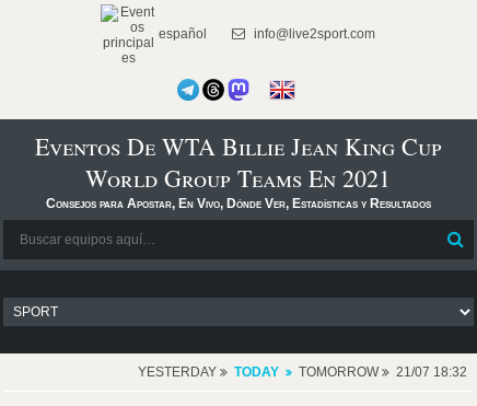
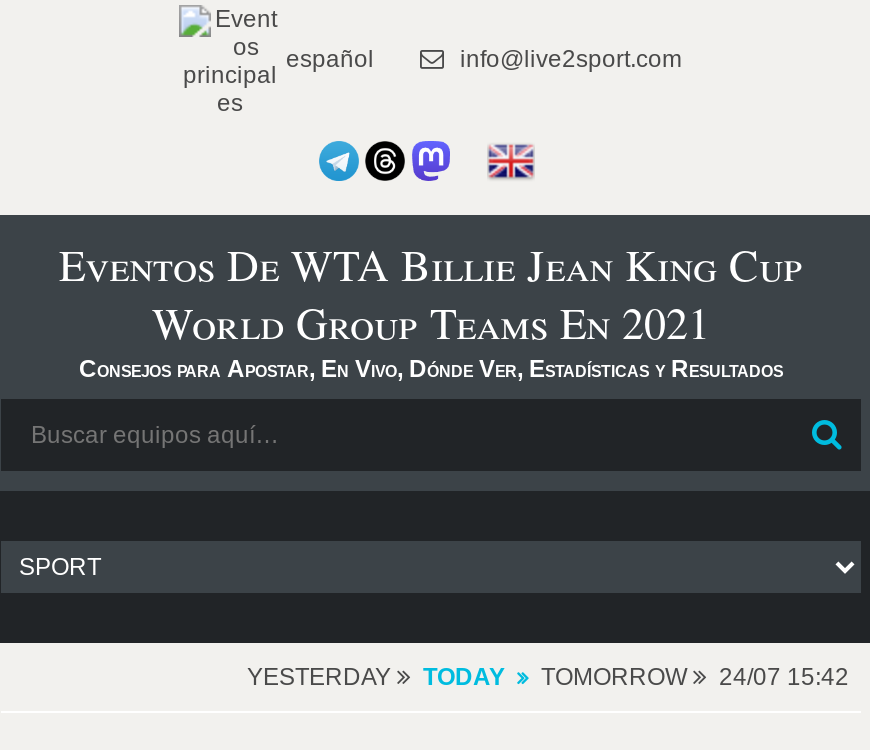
- YESTERDAY TODAY TOMORROW 21/07 18:32
+ YESTERDAY TODAY TOMORROW 24/07 15:42
